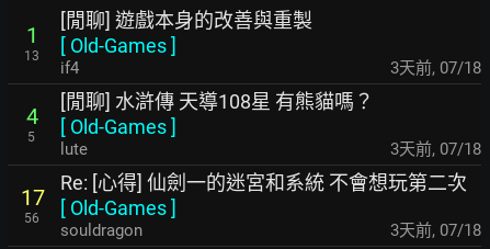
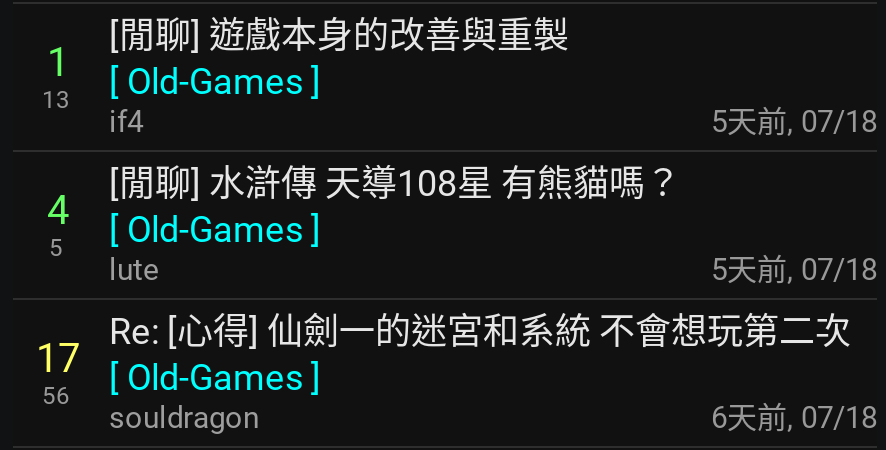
- 3天前, 07/18
+ 5天前, 07/18

- 3天前, 07/18
+ 5天前, 07/18

- 3天前, 07/18
+ 6天前, 07/18
